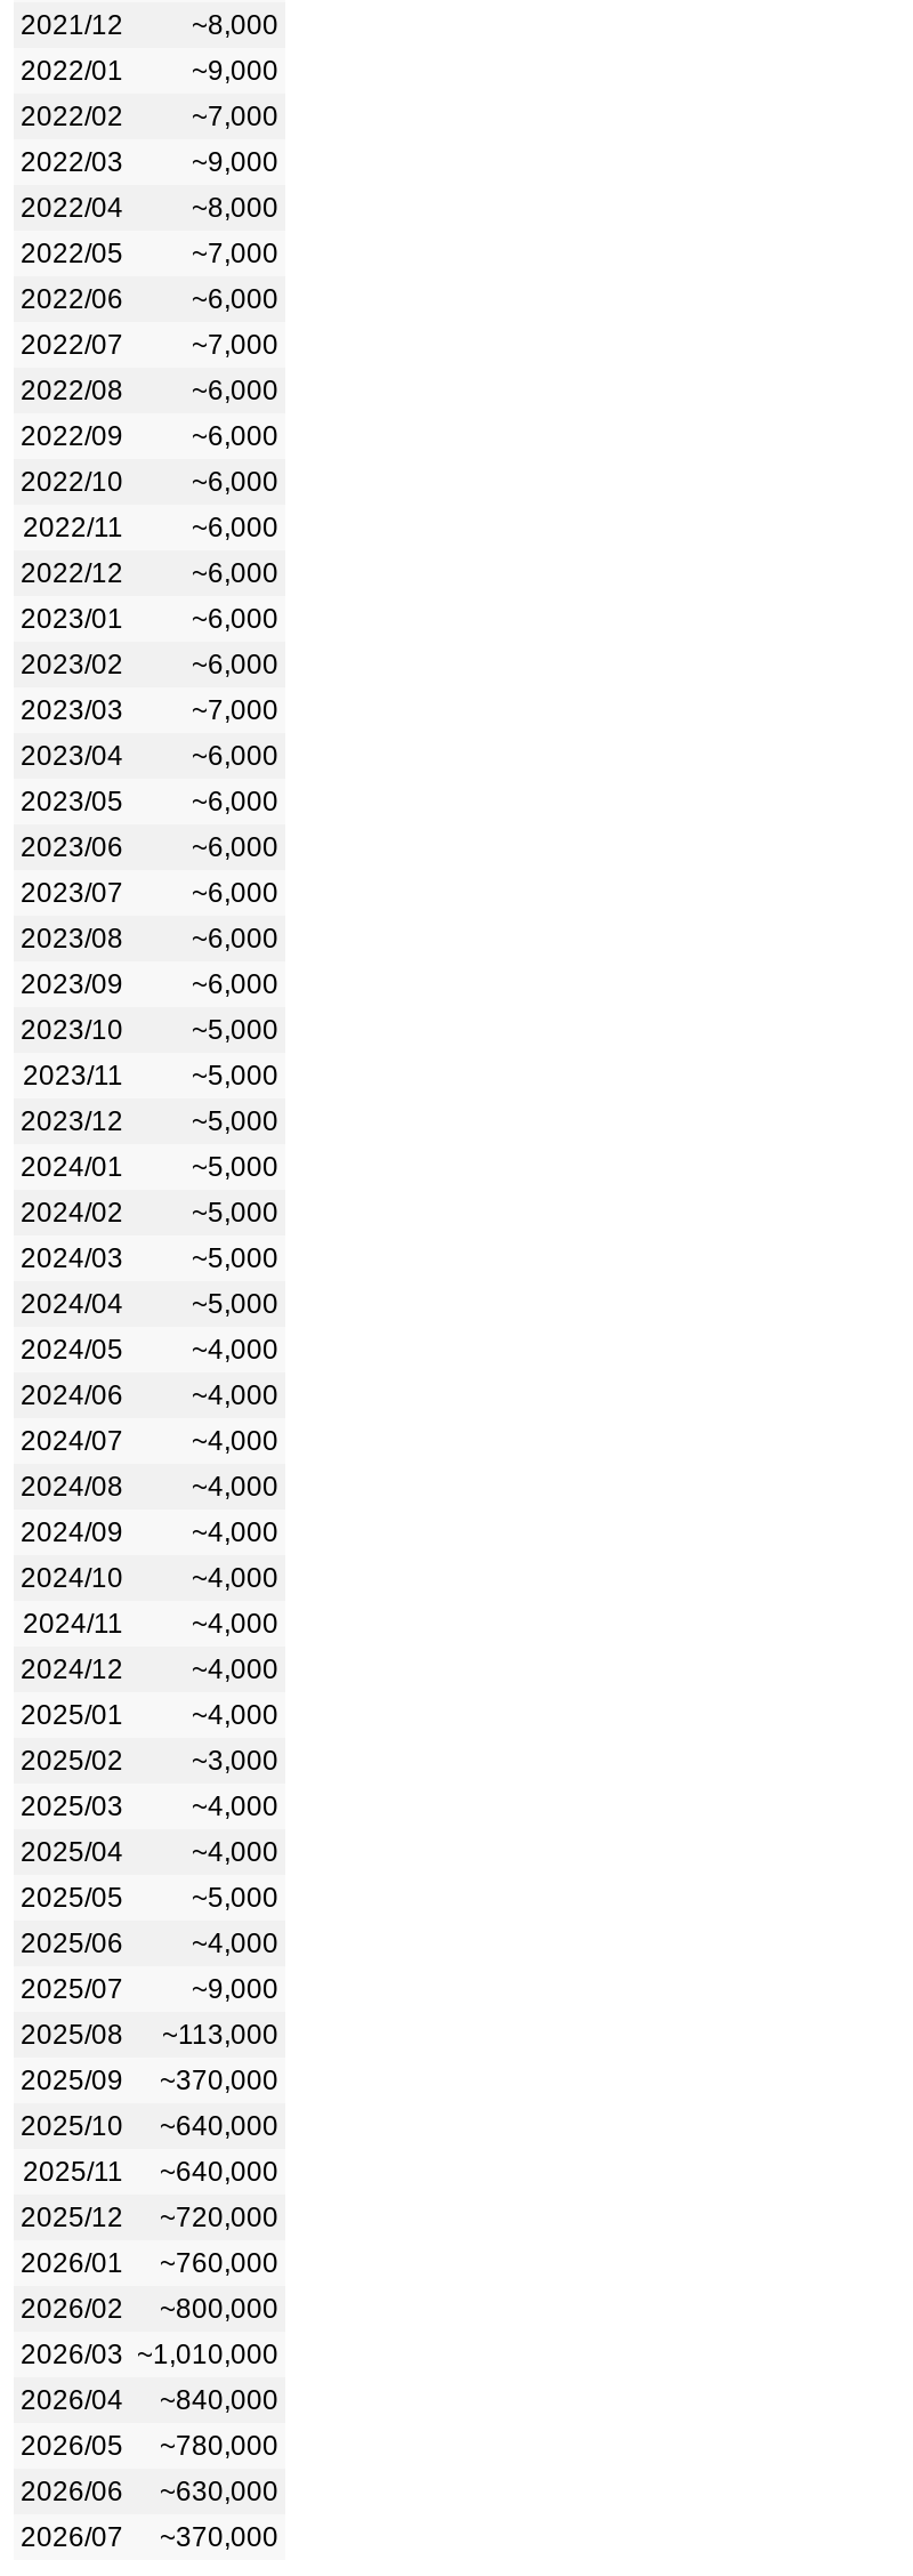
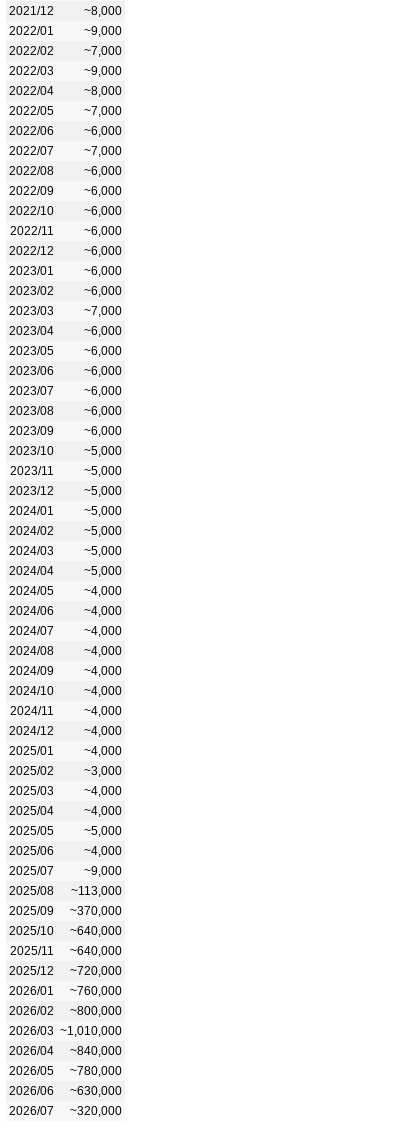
- 2026/07 ~370,000
+ 2026/07 ~320,000
